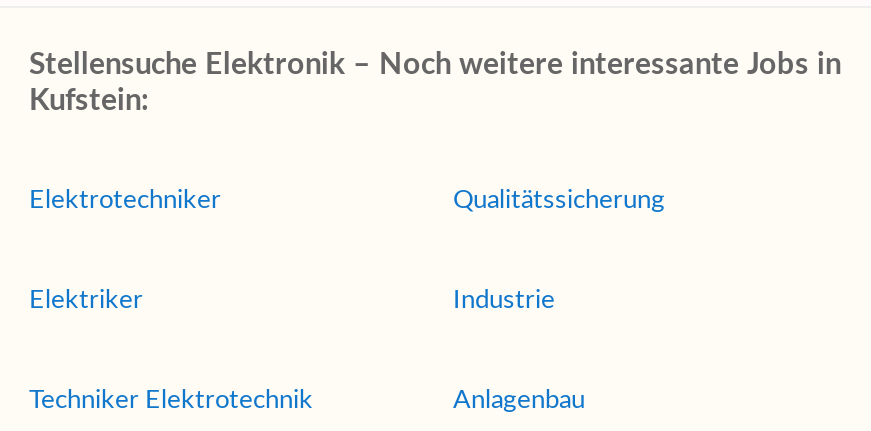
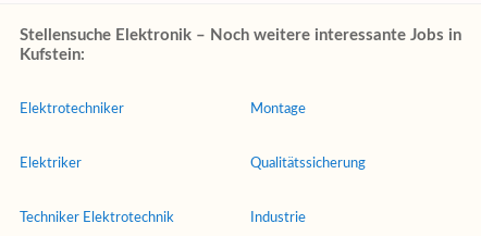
moved down: Qualitätssicherung | Industrie

+ Montage

- Anlagenbau
